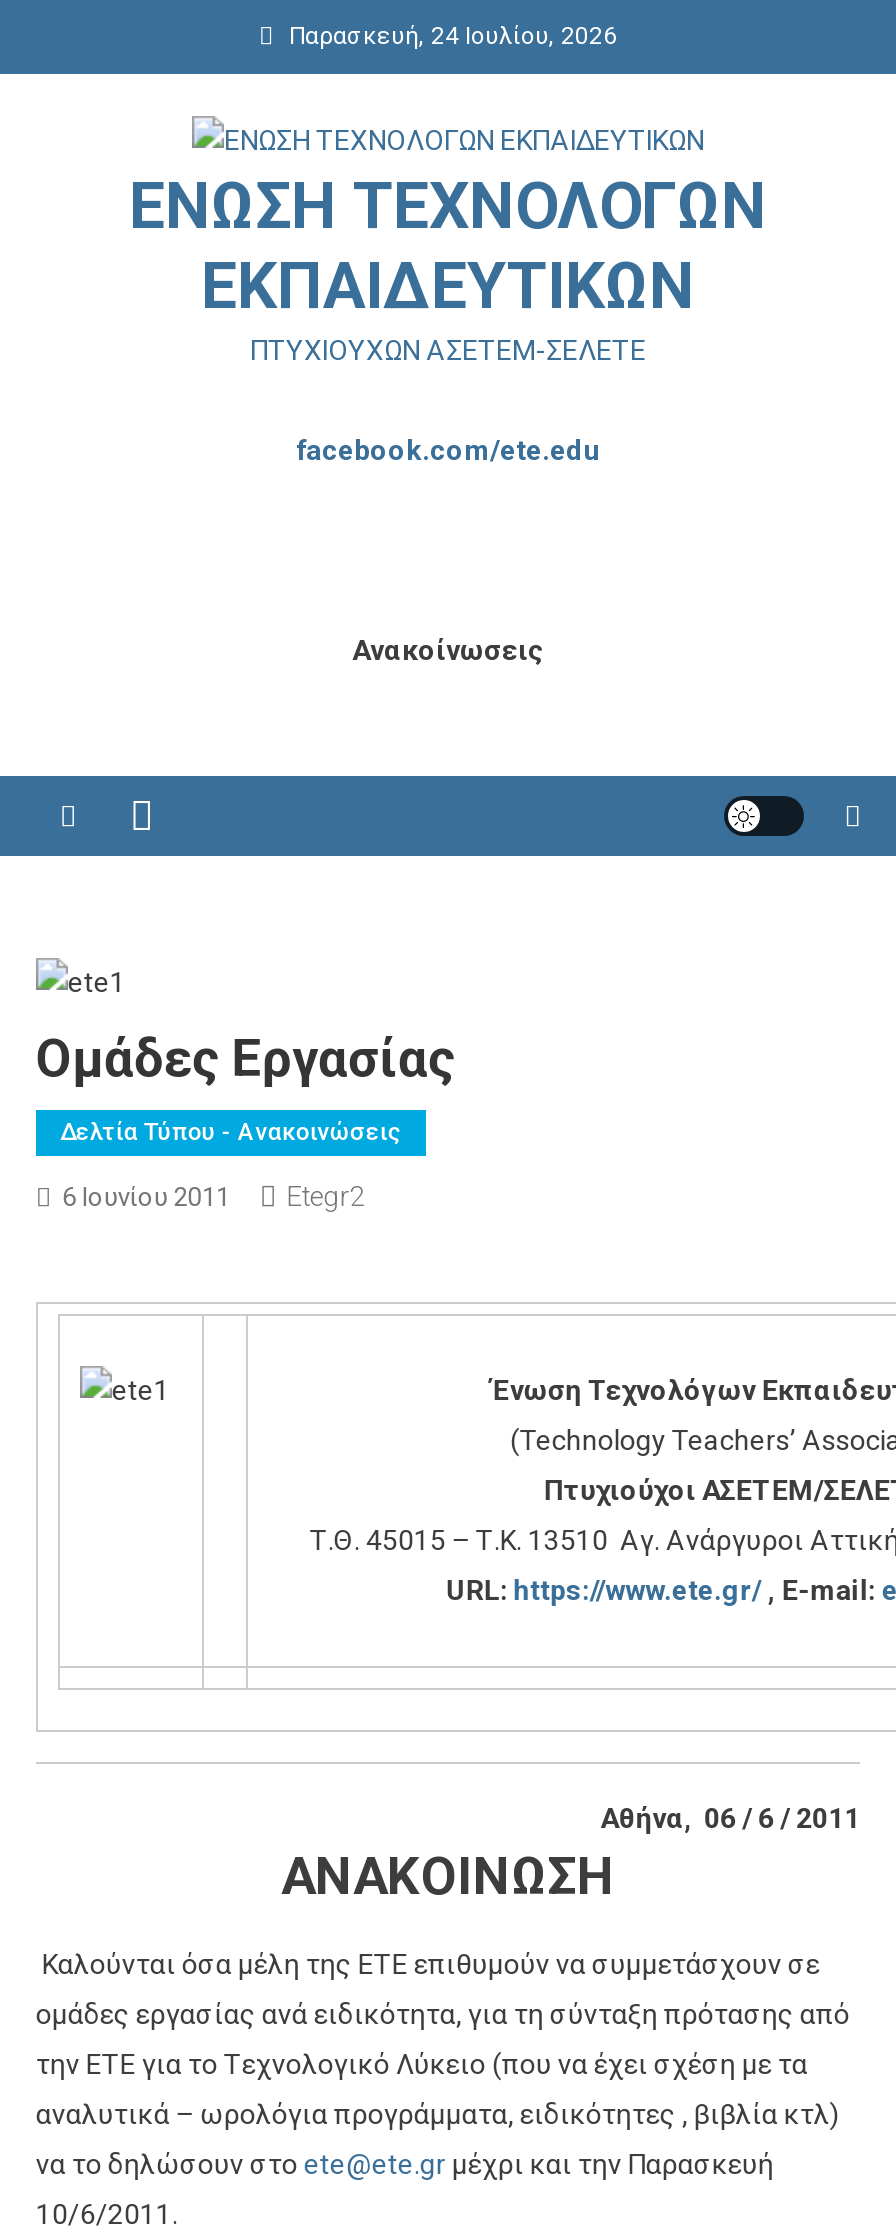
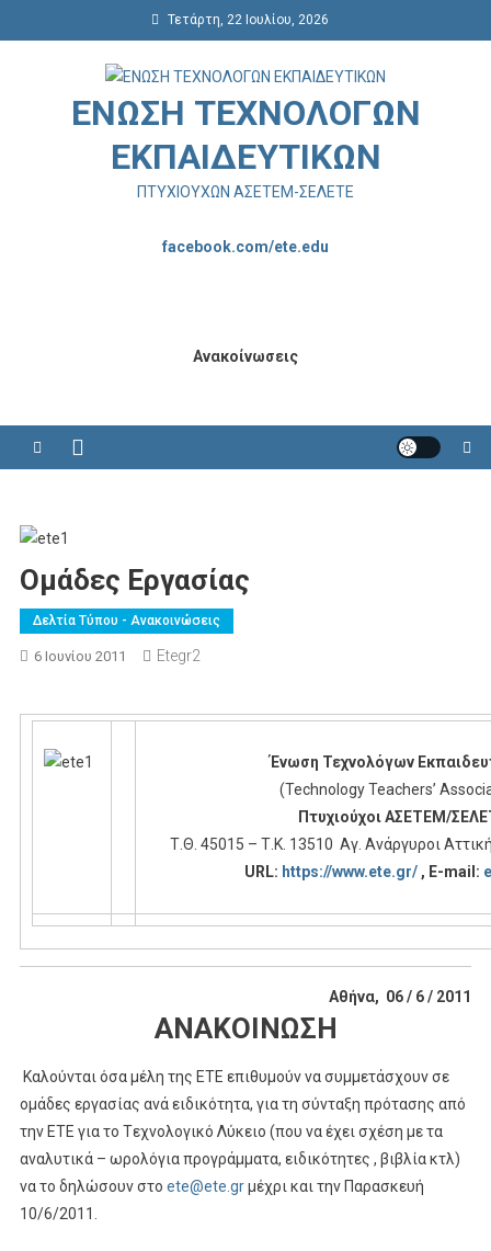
- Παρασκευή, 24 Ιουλίου, 2026
+ Τετάρτη, 22 Ιουλίου, 2026
